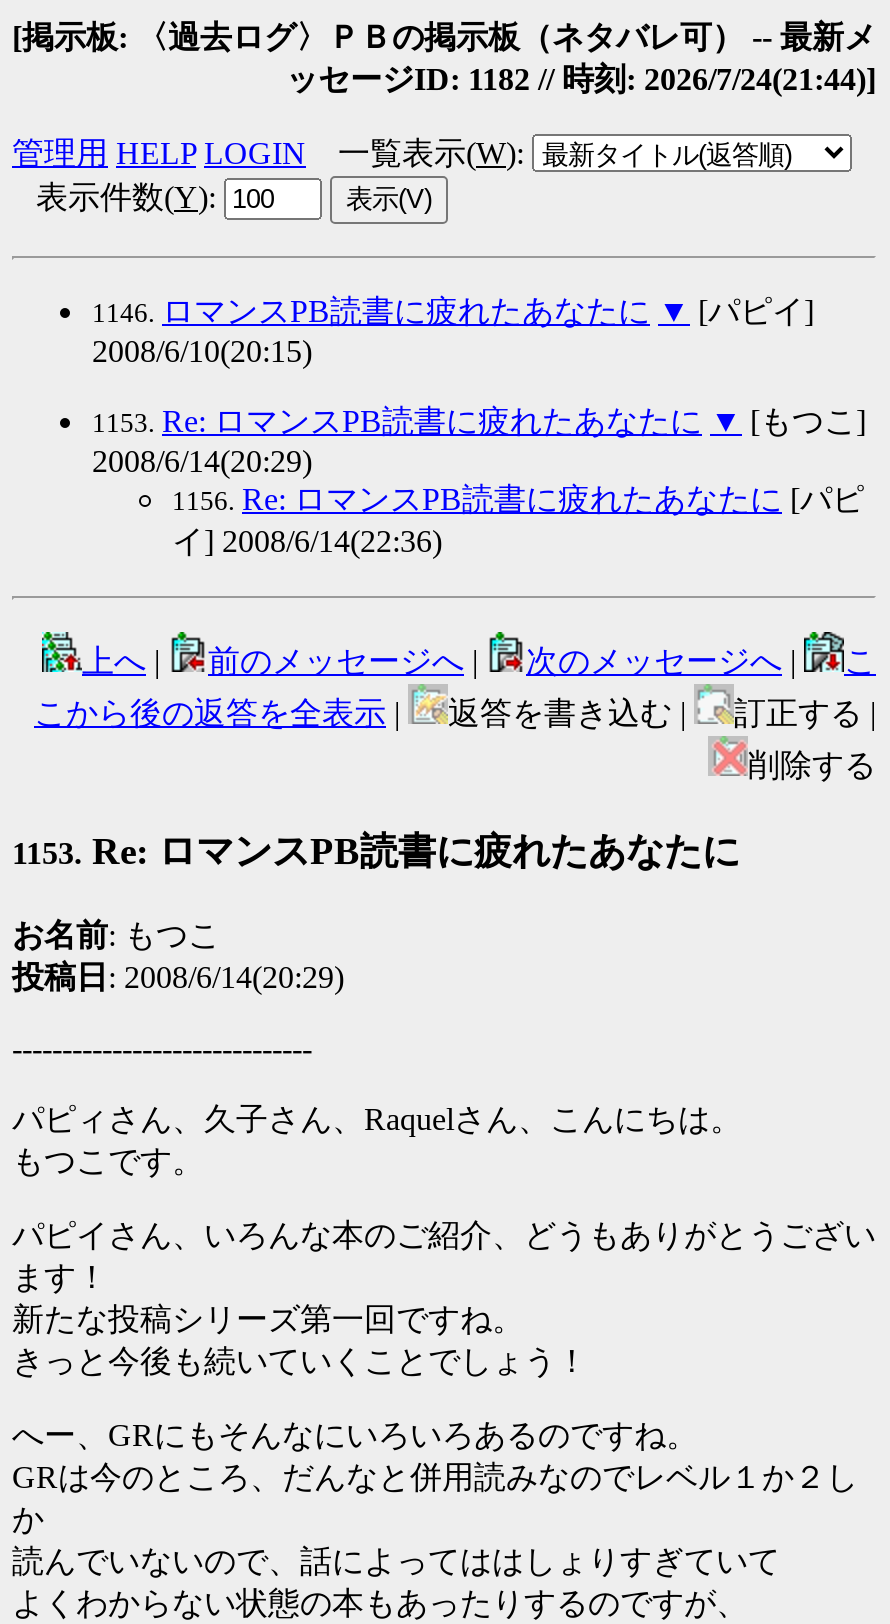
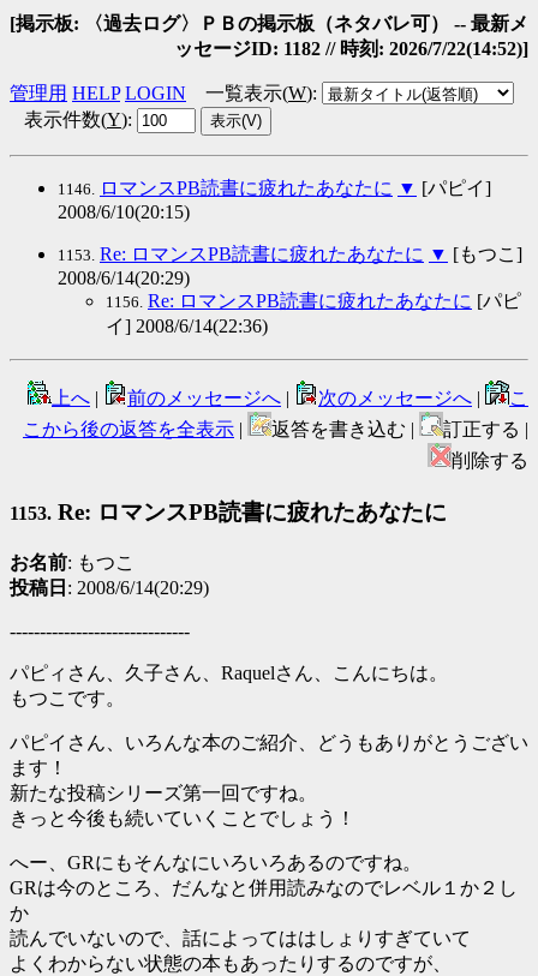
- ッセージID: 1182 // 時刻: 2026/7/24(21:44)]
+ ッセージID: 1182 // 時刻: 2026/7/22(14:52)]
